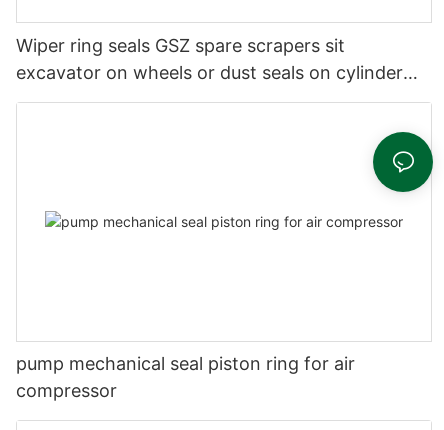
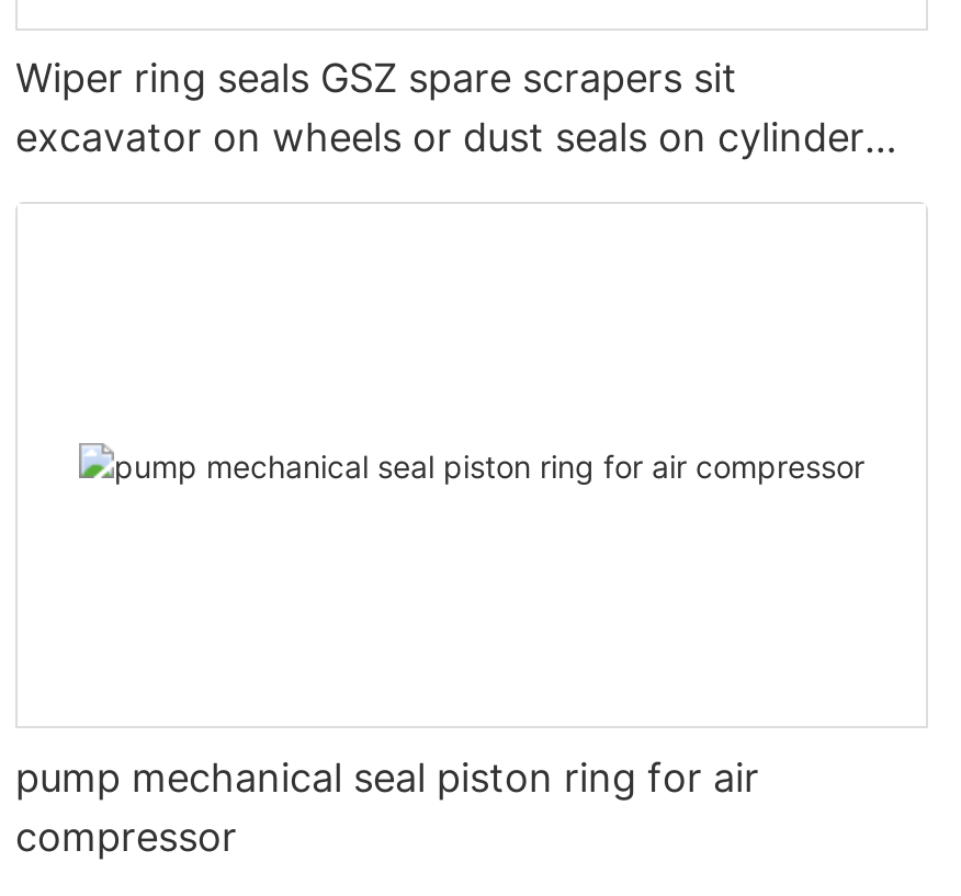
- [image]
